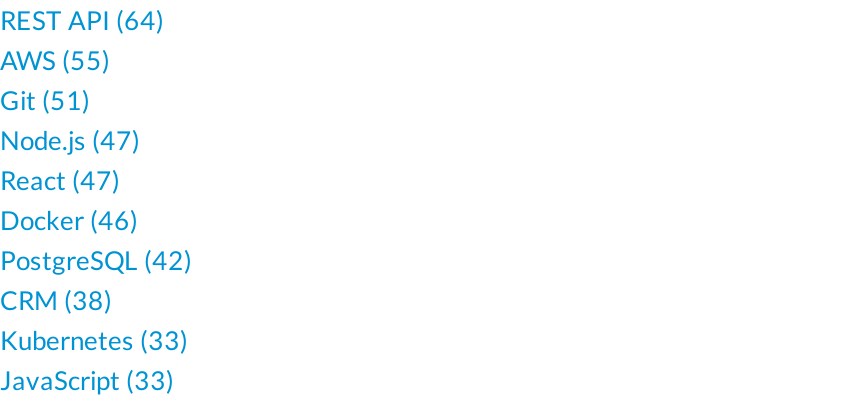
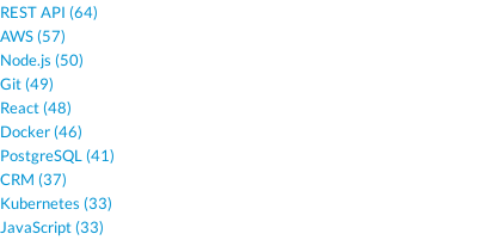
- AWS (55)
- Git (51)
- Node.js (47)
- React (47)
+ AWS (57)
+ Node.js (50)
+ Git (49)
+ React (48)

- PostgreSQL (42)
+ PostgreSQL (41)

- CRM (38)
+ CRM (37)
